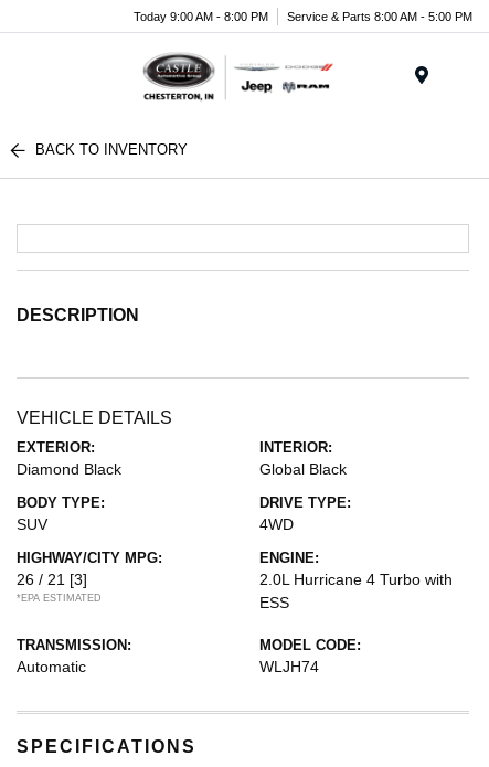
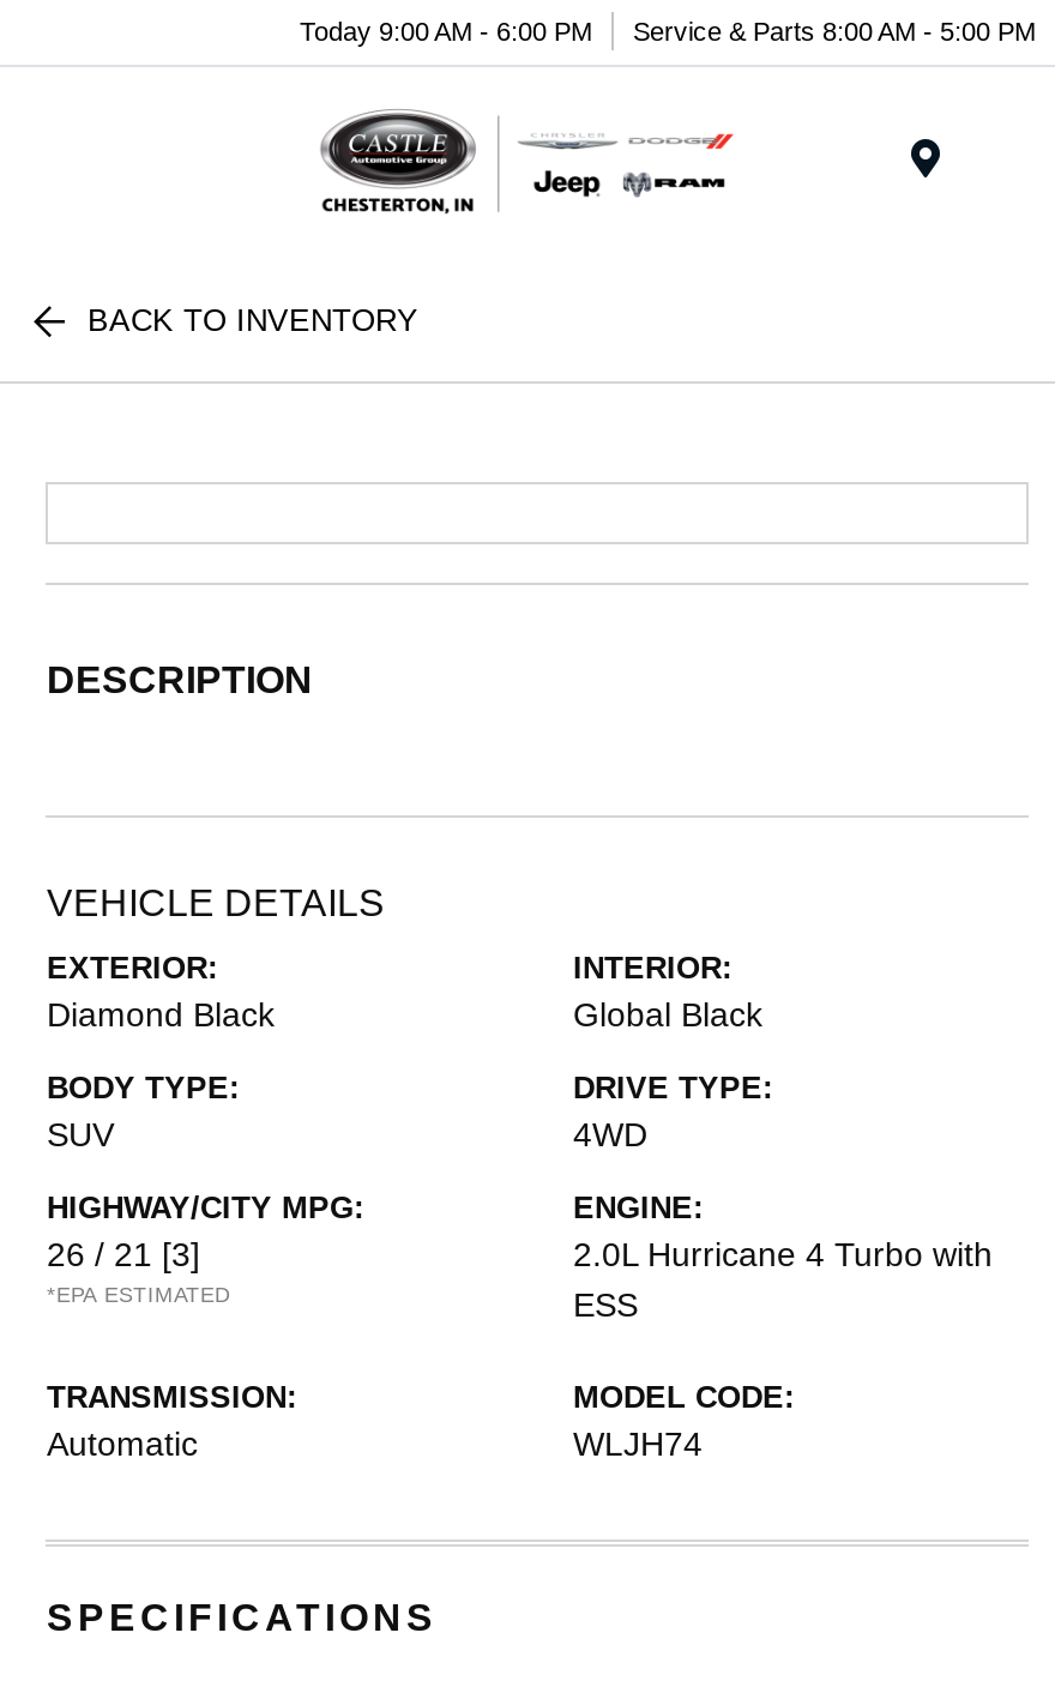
- Today 9:00 AM - 8:00 PM Service & Parts 8:00 AM - 5:00 PM
+ Today 9:00 AM - 6:00 PM Service & Parts 8:00 AM - 5:00 PM
